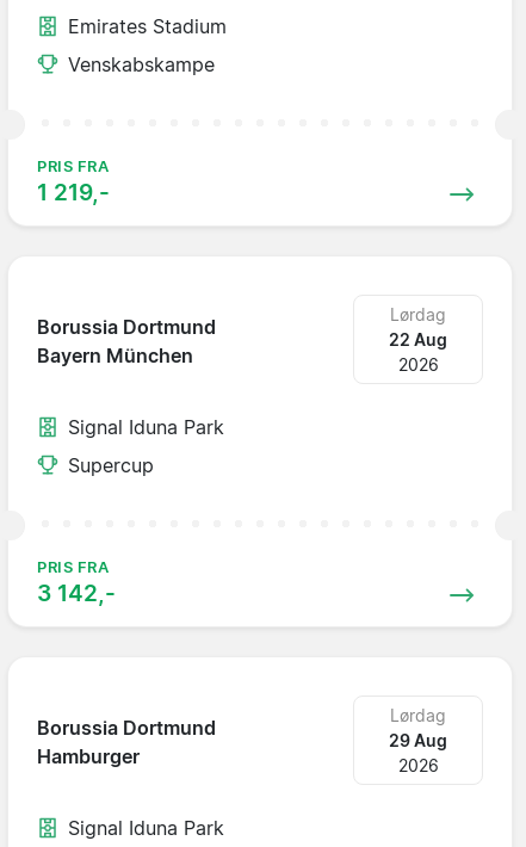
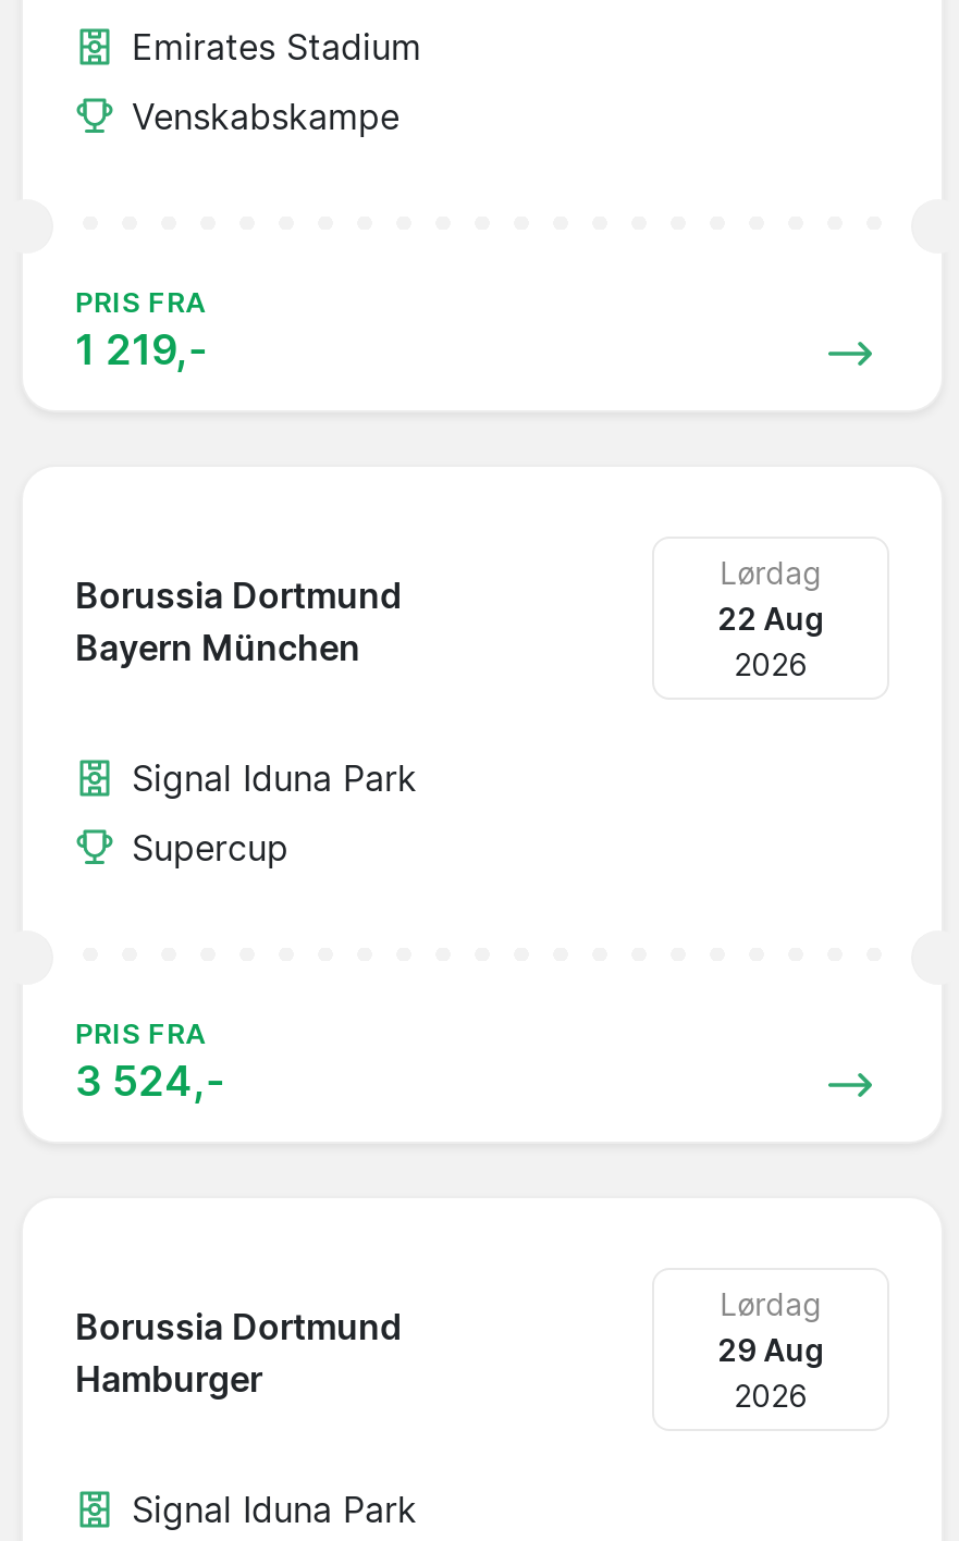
- 3 142,-
+ 3 524,-
